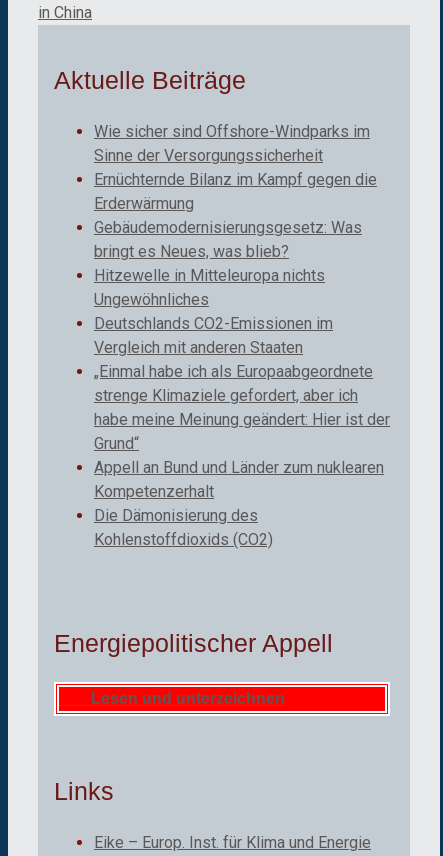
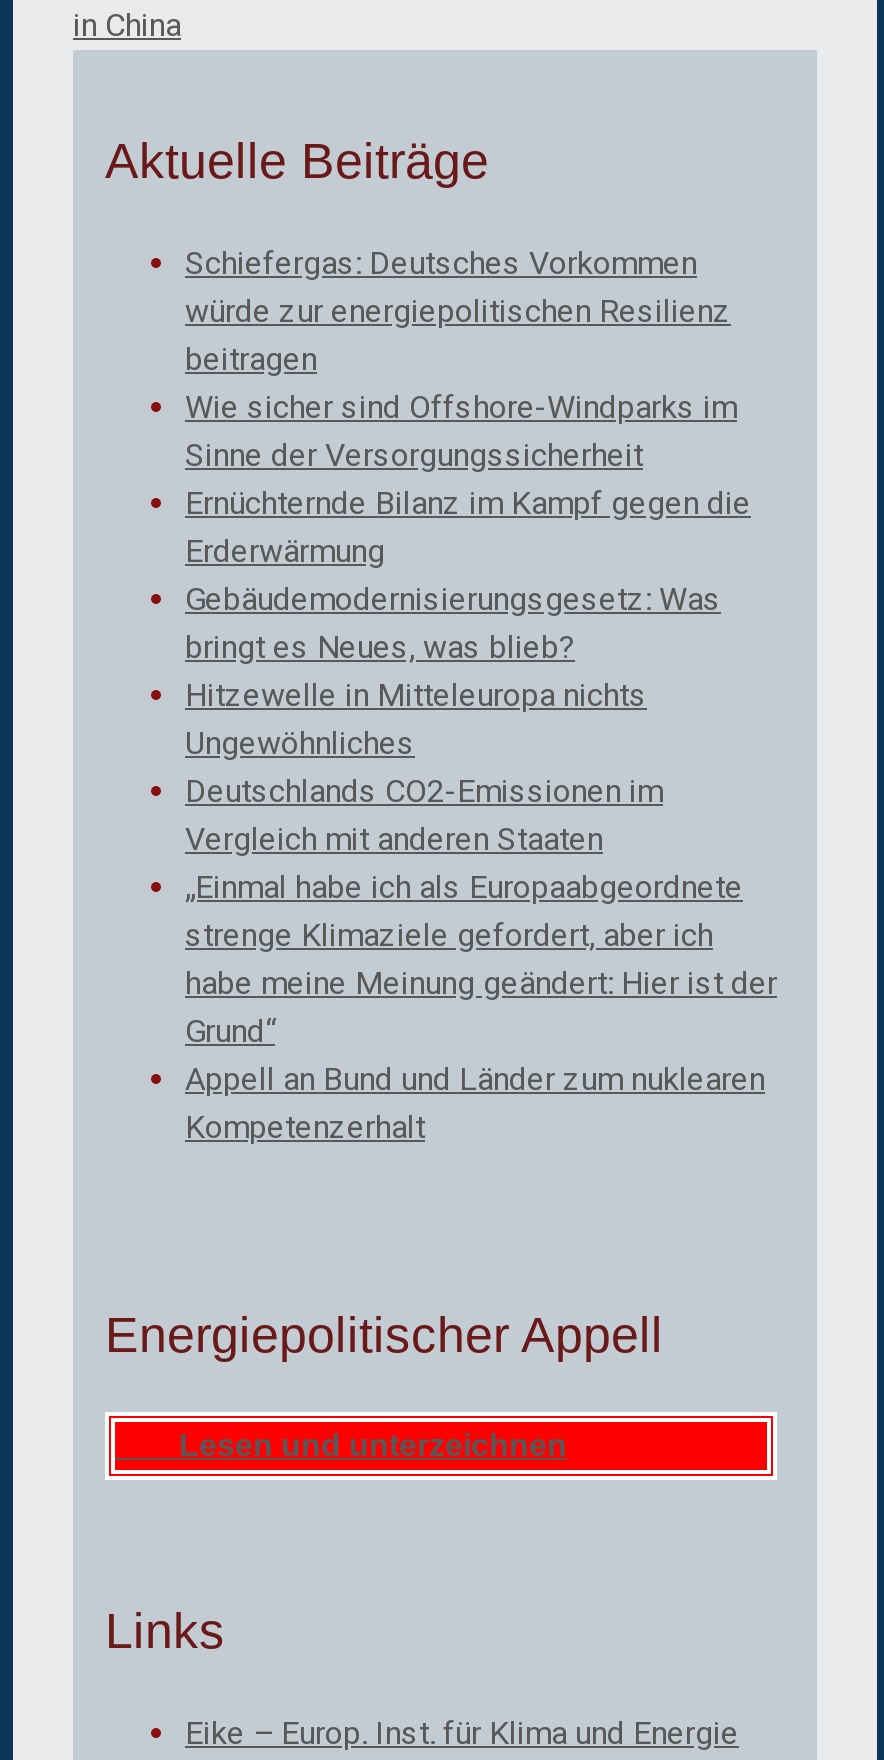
+ Schiefergas: Deutsches Vorkommen
+ würde zur energiepolitischen Resilienz
+ beitragen

moved down: Wie sicher sind Offshore-Windparks im | Sinne der Versorgungssicherheit | Ernüchternde Bilanz im Kampf gegen die | ... | Appell an Bund und Länder zum nuklearen | Kompetenzerhalt

- Die Dämonisierung des
- Kohlenstoffdioxids (CO2)
